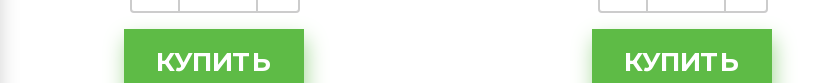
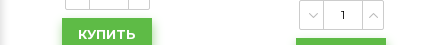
- КУПИТЬ
